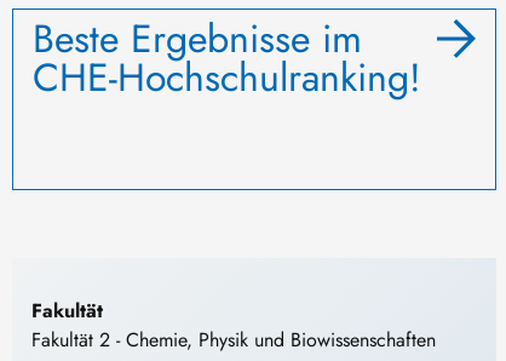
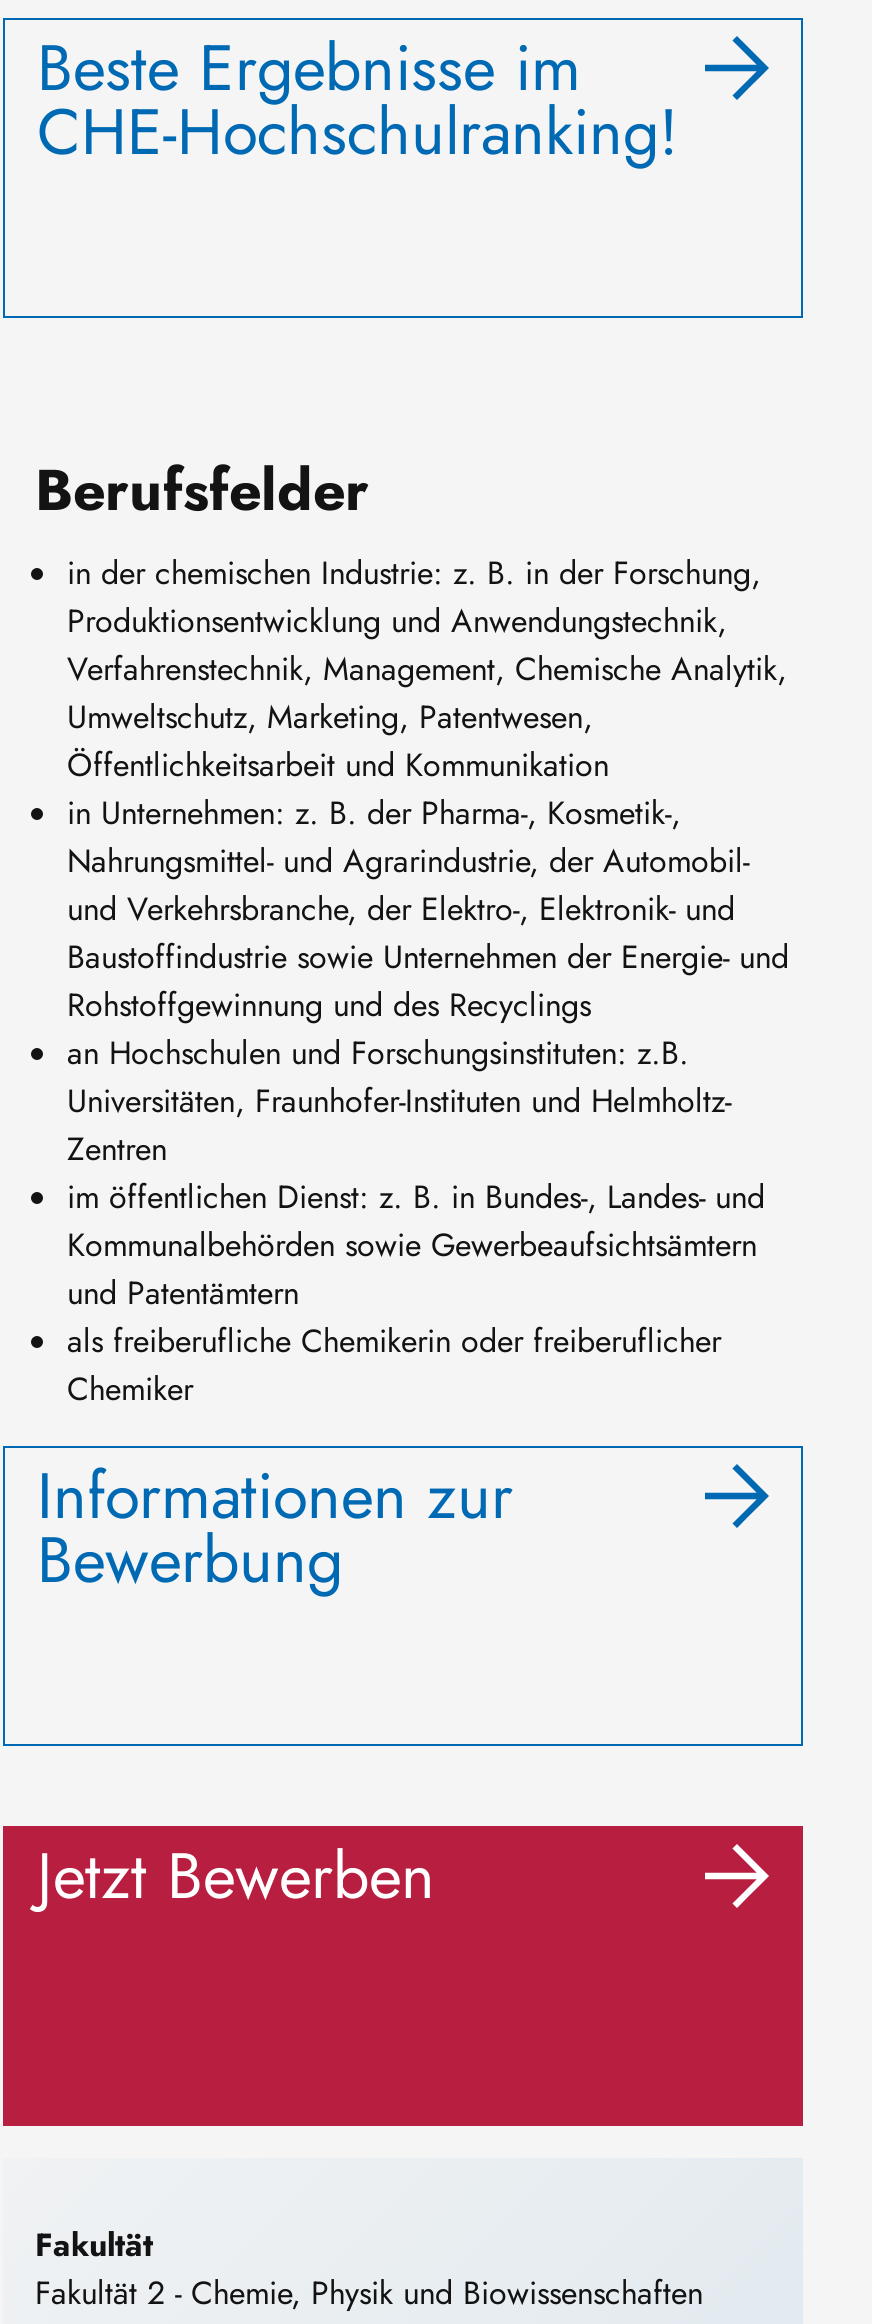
+ Berufsfelder
+ in der chemischen Industrie: z. B. in der Forschung,
+ Produktionsentwicklung und Anwendungstechnik,
+ Verfahrenstechnik, Management, Chemische Analytik,
+ Umweltschutz, Marketing, Patentwesen,
+ Öffentlichkeitsarbeit und Kommunikation
+ in Unternehmen: z. B. der Pharma-, Kosmetik-,
+ Nahrungsmittel- und Agrarindustrie, der Automobil-
+ und Verkehrsbranche, der Elektro-, Elektronik- und
+ Baustoffindustrie sowie Unternehmen der Energie- und
+ Rohstoffgewinnung und des Recyclings
+ an Hochschulen und Forschungsinstituten: z.B.
+ Universitäten, Fraunhofer-Instituten und Helmholtz-
+ Zentren
+ im öffentlichen Dienst: z. B. in Bundes-, Landes- und
+ Kommunalbehörden sowie Gewerbeaufsichtsämtern
+ und Patentämtern
+ als freiberufliche Chemikerin oder freiberuflicher
+ Chemiker
+ Informationen zur
+ Bewerbung
+ Jetzt Bewerben
